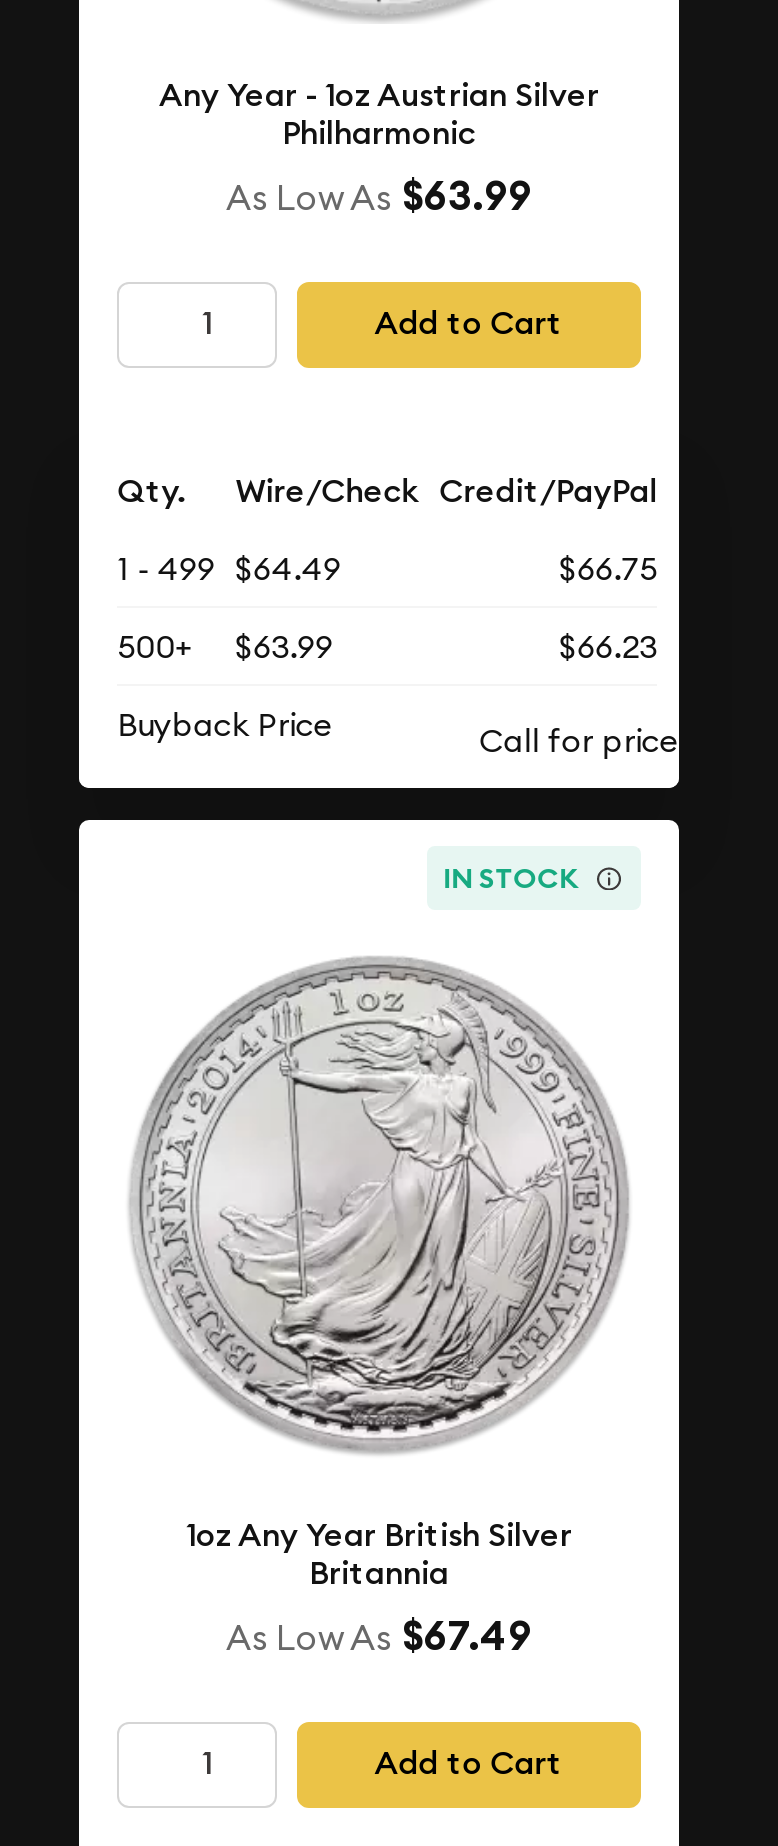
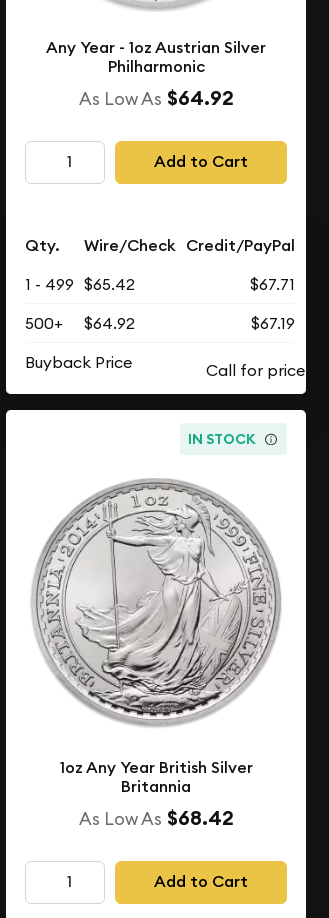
- As Low As $63.99
+ As Low As $64.92

- 1 - 499 $64.49
+ 1 - 499 $65.42

- $66.75
+ $67.71

- 500+ $63.99
+ 500+ $64.92

- $66.23
+ $67.19

- As Low As $67.49
+ As Low As $68.42
